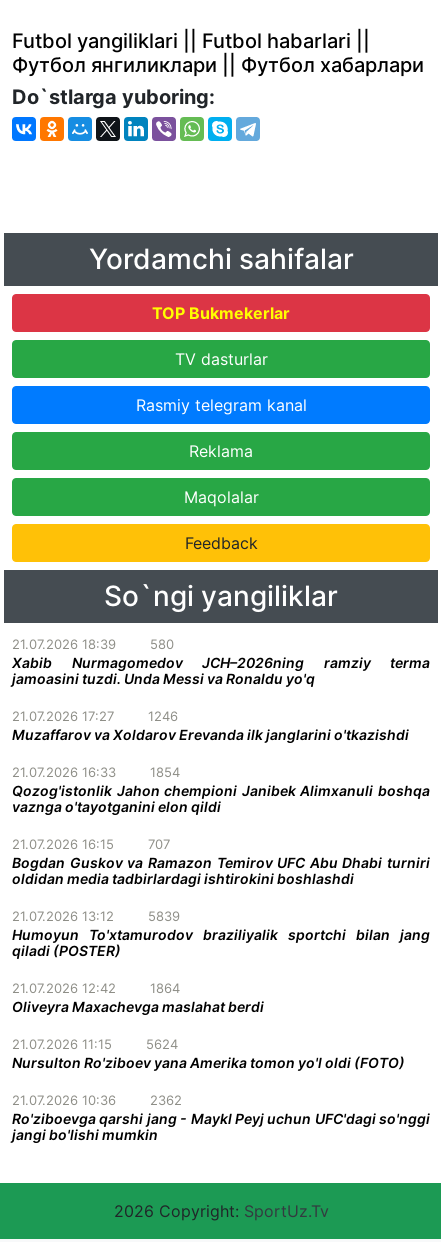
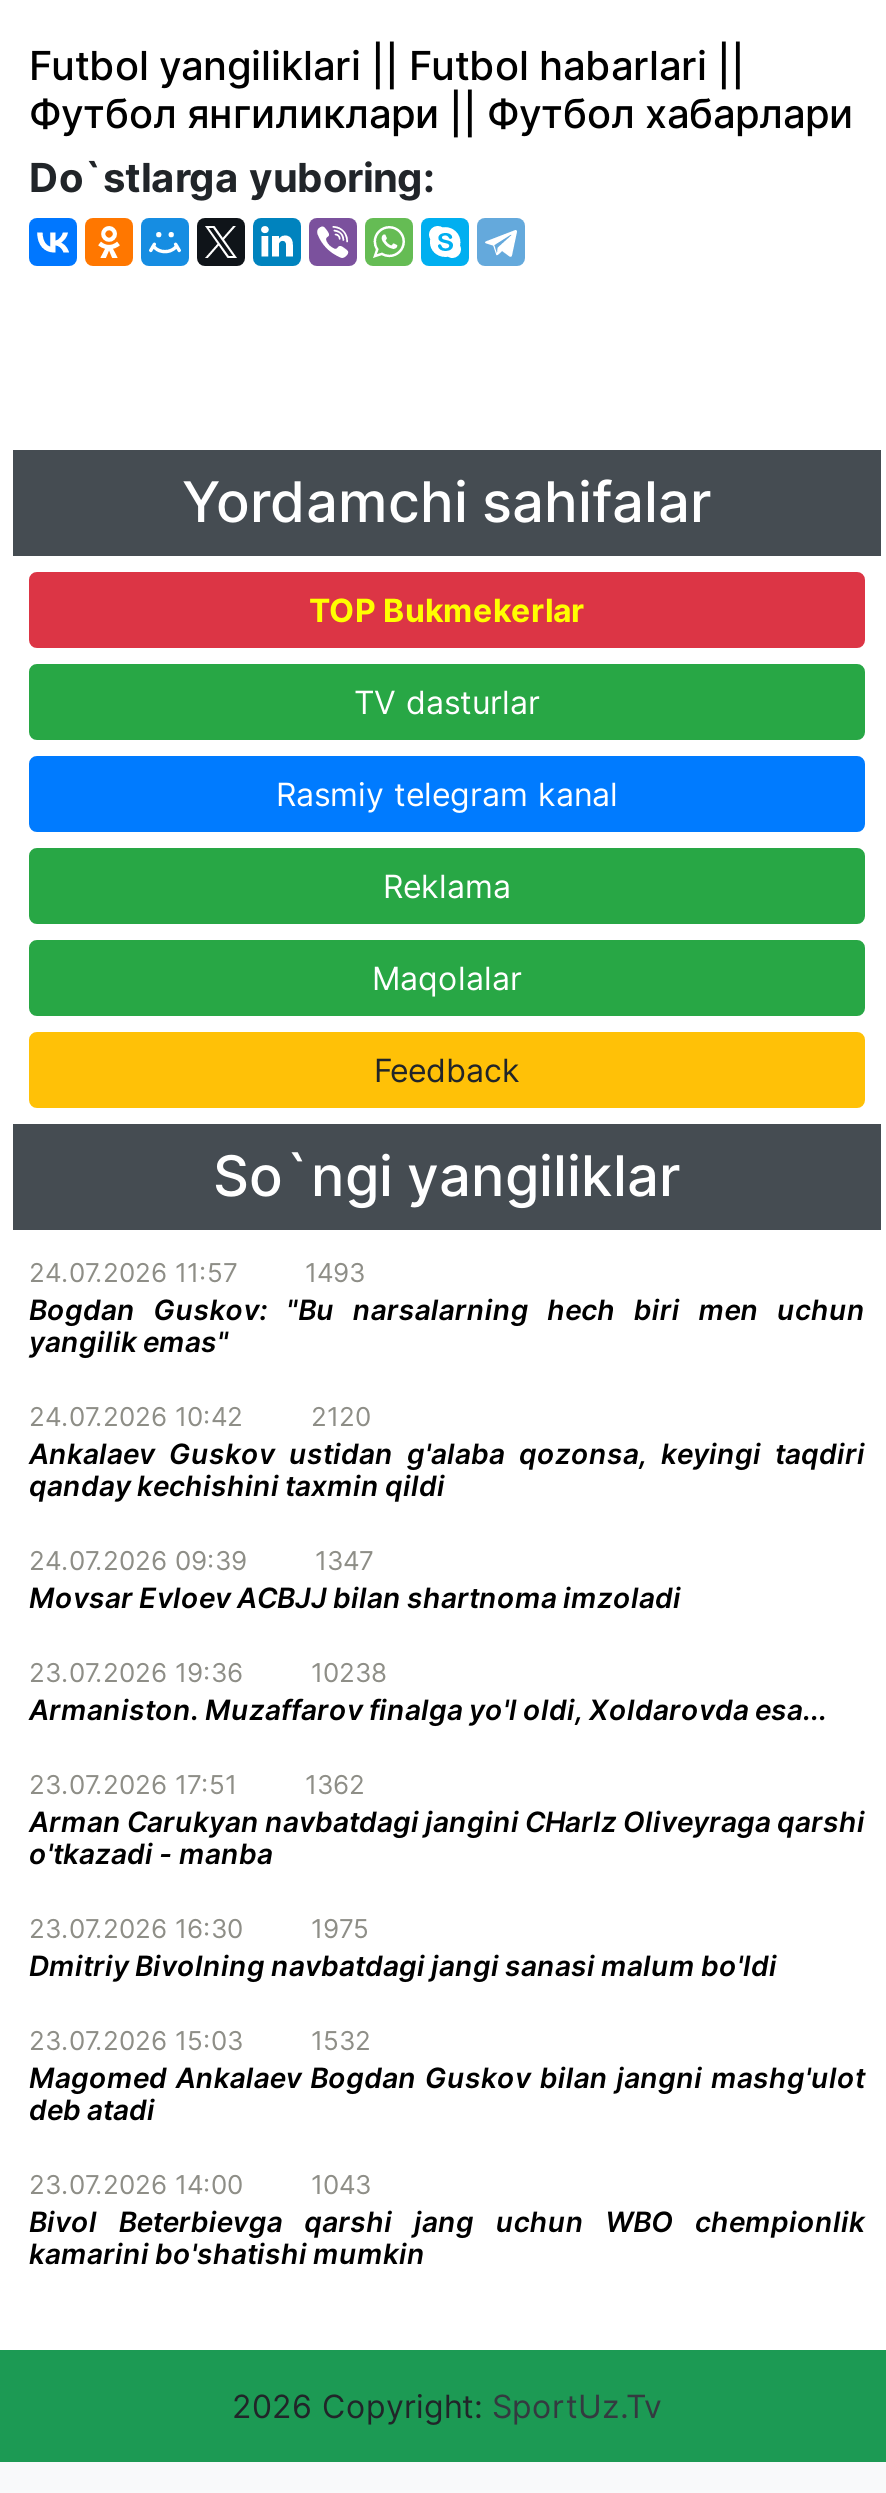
- 21.07.2026 18:39
- 580
- Xabib Nurmagomedov JCH–2026ning ramziy terma
- jamoasini tuzdi. Unda Messi va Ronaldu yo'q
+ 24.07.2026 11:57
+ 1493
+ Bogdan Guskov: "Bu narsalarning hech biri men uchun
+ yangilik emas"

- 21.07.2026 17:27
- 1246
- Muzaffarov va Xoldarov Erevanda ilk janglarini o'tkazishdi
+ 24.07.2026 10:42
+ 2120
+ Ankalaev Guskov ustidan g'alaba qozonsa, keyingi taqdiri
+ qanday kechishini taxmin qildi

- 21.07.2026 16:33
- 1854
- Qozog'istonlik Jahon chempioni Janibek Alimxanuli boshqa
- vaznga o'tayotganini elon qildi
+ 24.07.2026 09:39
+ 1347
+ Movsar Evloev ACBJJ bilan shartnoma imzoladi

- 21.07.2026 16:15
- 707
- Bogdan Guskov va Ramazon Temirov UFC Abu Dhabi turniri
- oldidan media tadbirlardagi ishtirokini boshlashdi
+ 23.07.2026 19:36
+ 10238
+ Armaniston. Muzaffarov finalga yo'l oldi, Xoldarovda esa...

- 21.07.2026 13:12
- 5839
- Humoyun To'xtamurodov braziliyalik sportchi bilan jang
- qiladi (POSTER)
+ 23.07.2026 17:51
+ 1362
+ Arman Carukyan navbatdagi jangini CHarlz Oliveyraga qarshi
+ o'tkazadi - manba

- 21.07.2026 12:42
- 1864
- Oliveyra Maxachevga maslahat berdi
+ 23.07.2026 16:30
+ 1975
+ Dmitriy Bivolning navbatdagi jangi sanasi malum bo'ldi

- 21.07.2026 11:15
- 5624
- Nursulton Ro'ziboev yana Amerika tomon yo'l oldi (FOTO)
+ 23.07.2026 15:03
+ 1532
+ Magomed Ankalaev Bogdan Guskov bilan jangni mashg'ulot
+ deb atadi

- 21.07.2026 10:36
- 2362
- Ro'ziboevga qarshi jang - Maykl Peyj uchun UFC'dagi so'nggi
- jangi bo'lishi mumkin
+ 23.07.2026 14:00
+ 1043
+ Bivol Beterbievga qarshi jang uchun WBO chempionlik
+ kamarini bo'shatishi mumkin
